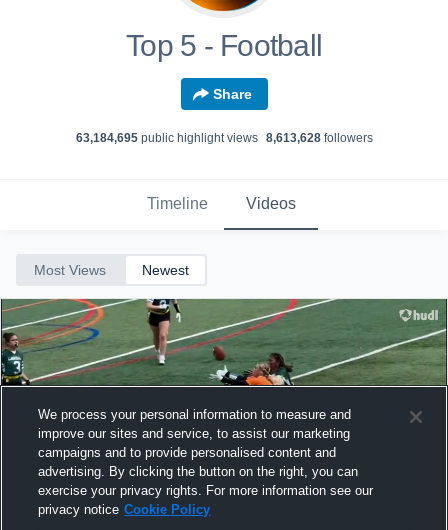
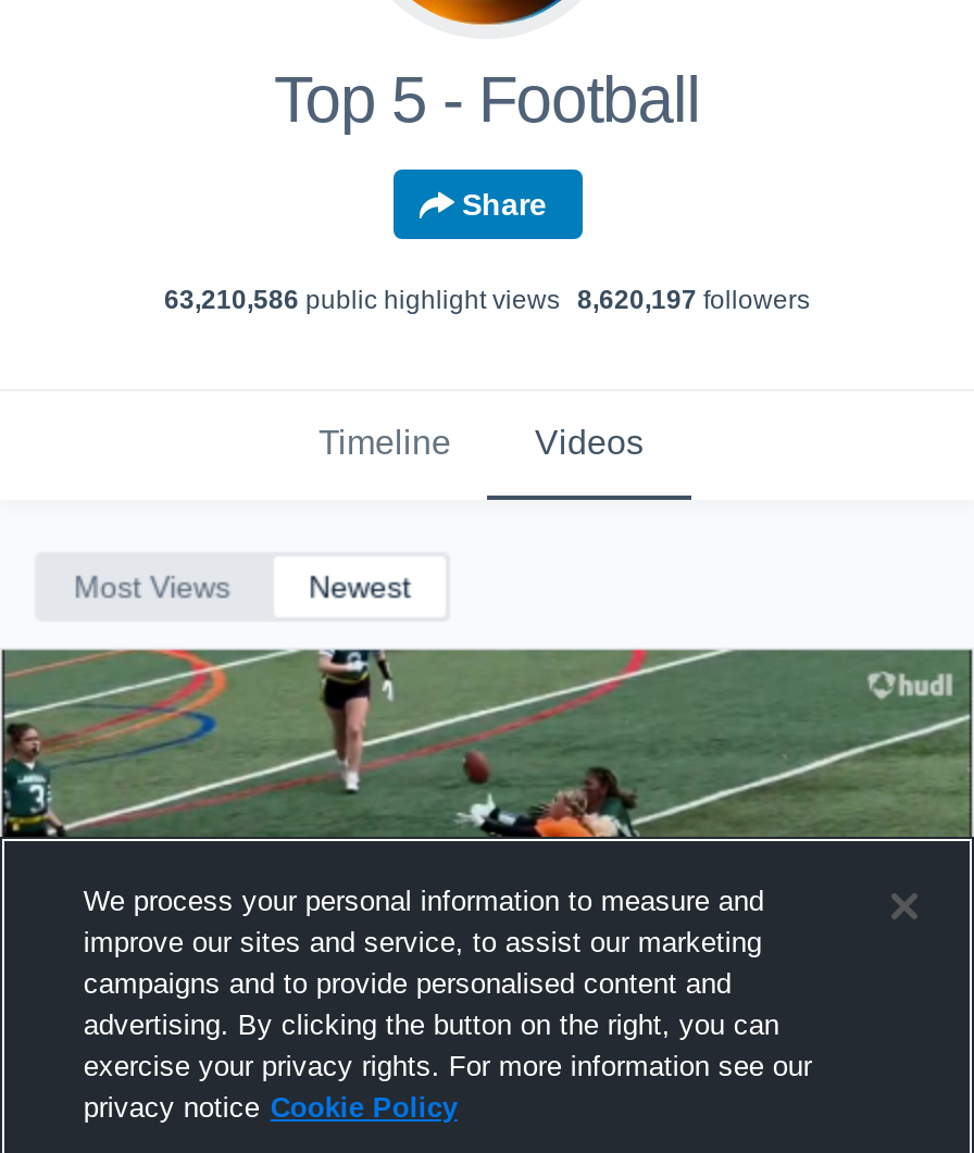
- 63,184,695 public highlight views 8,613,628 followers
+ 63,210,586 public highlight views 8,620,197 followers
